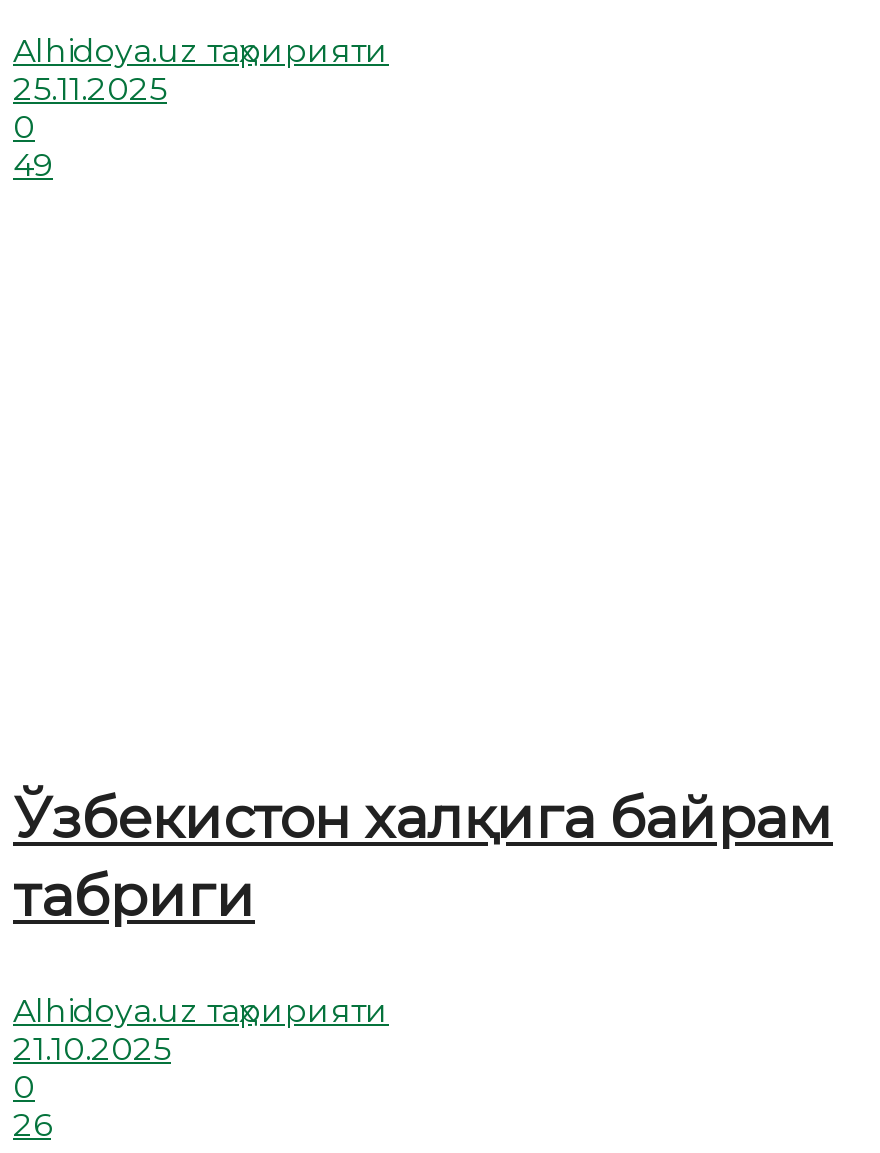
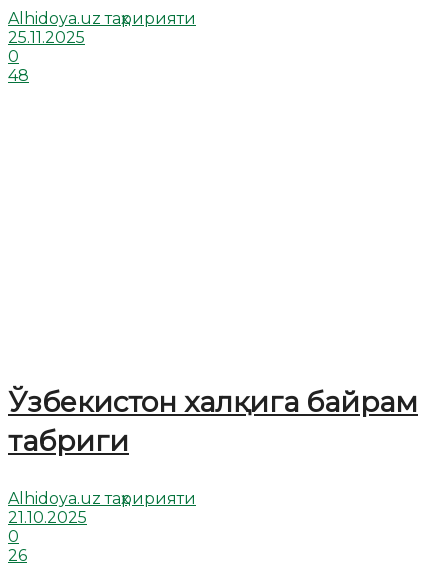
- 49
+ 48
